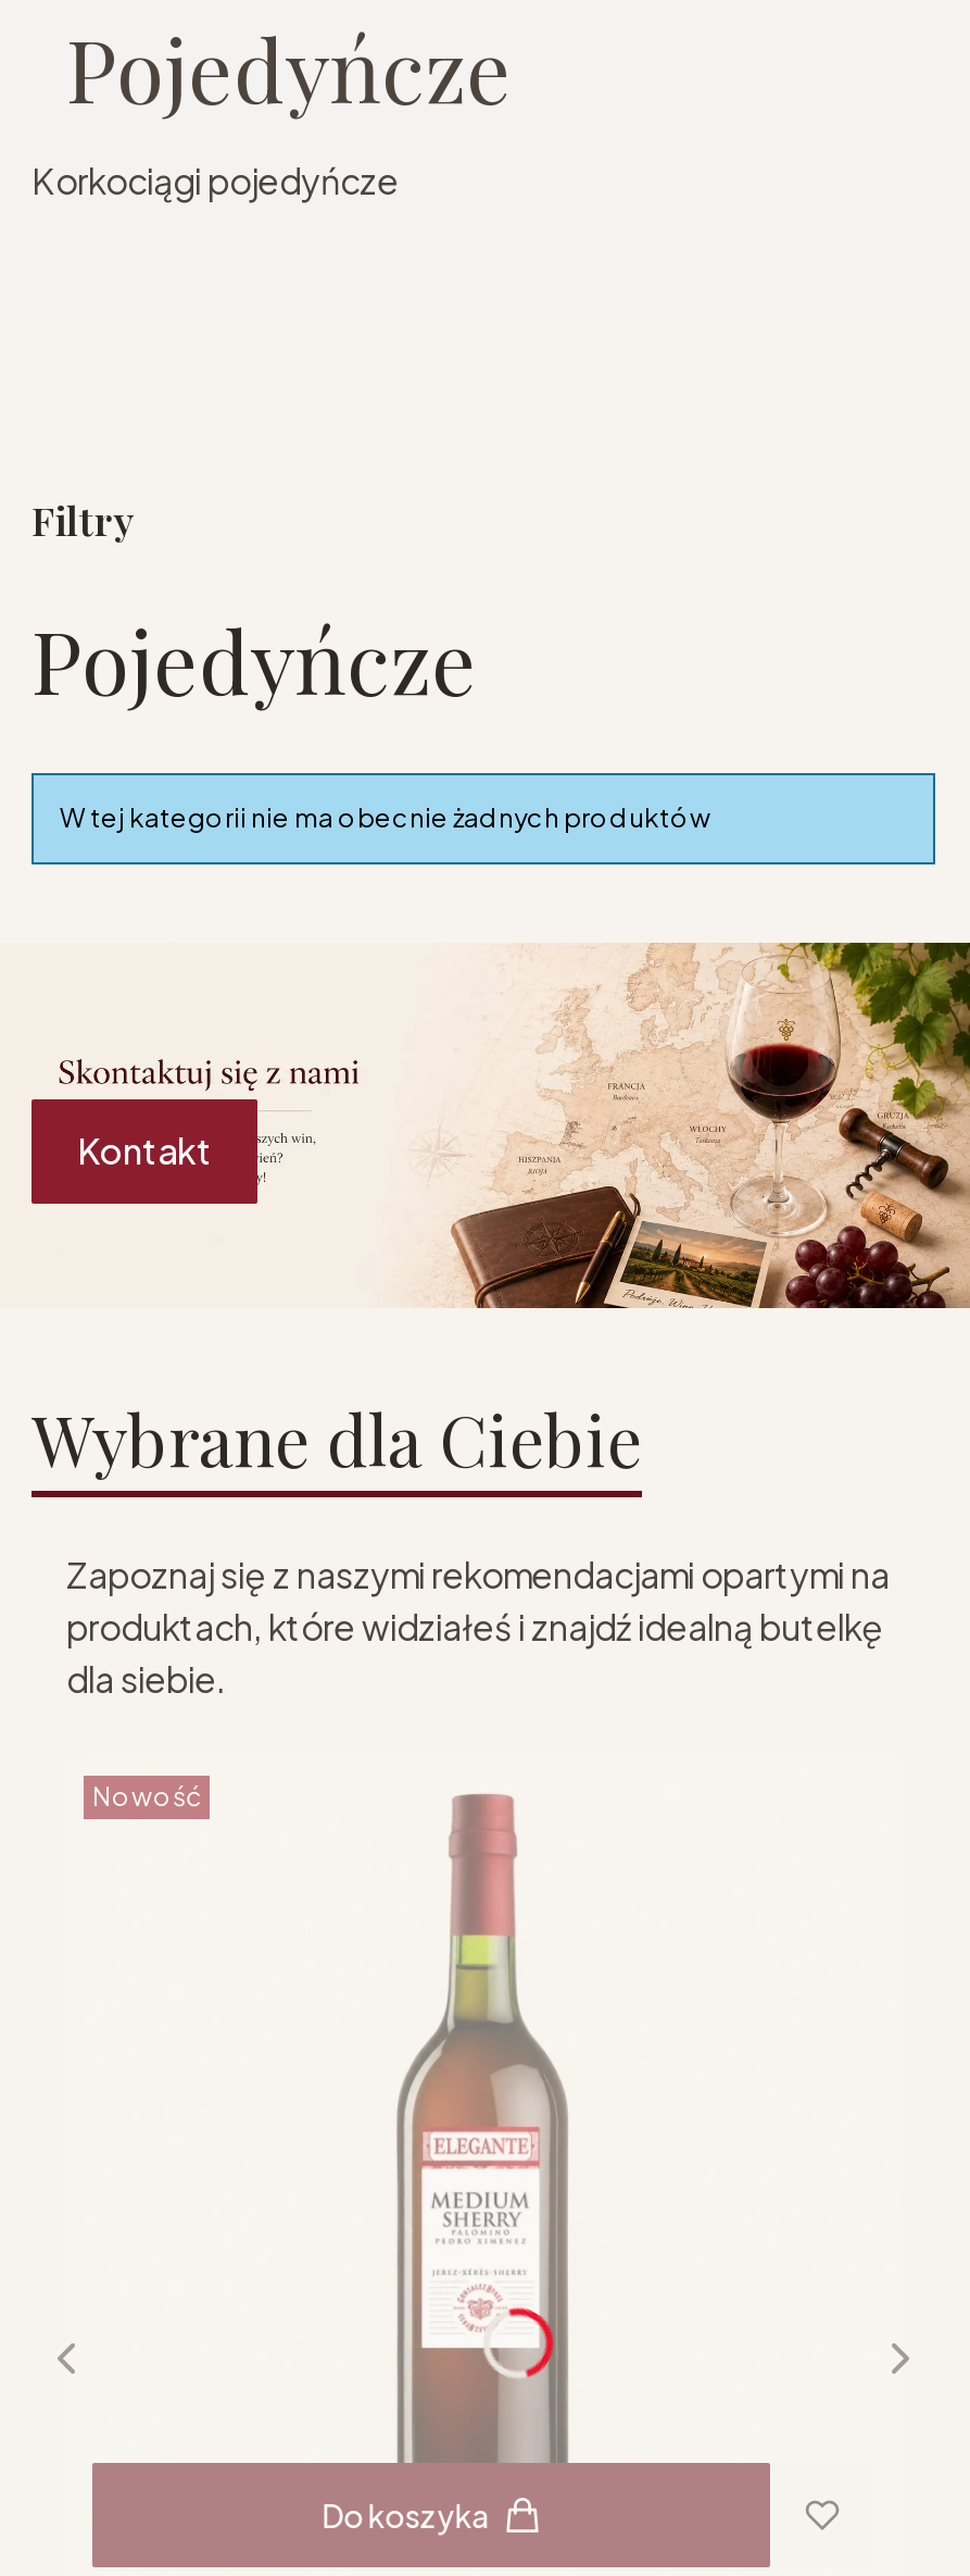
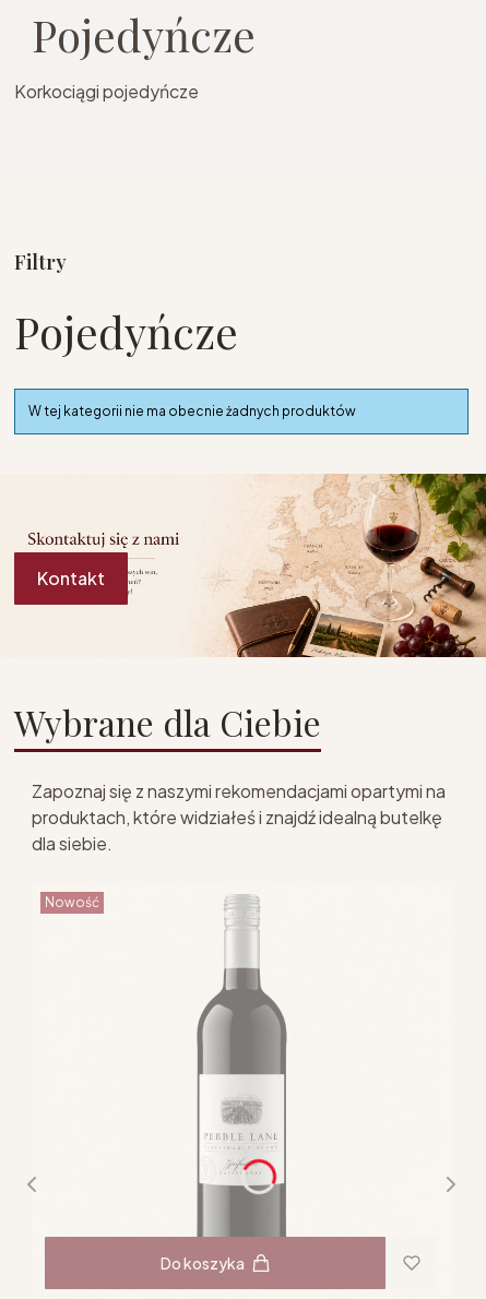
- [image]
+ [image]
